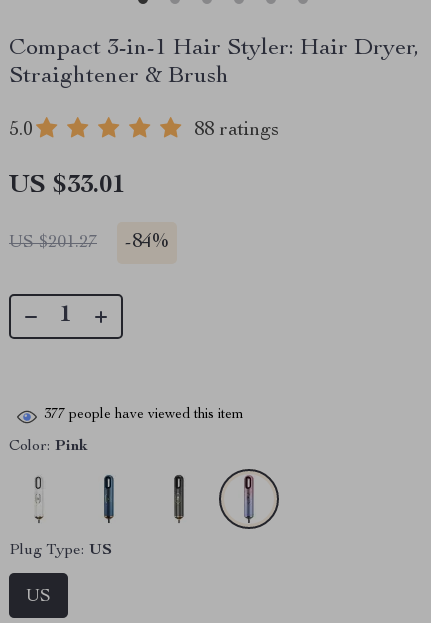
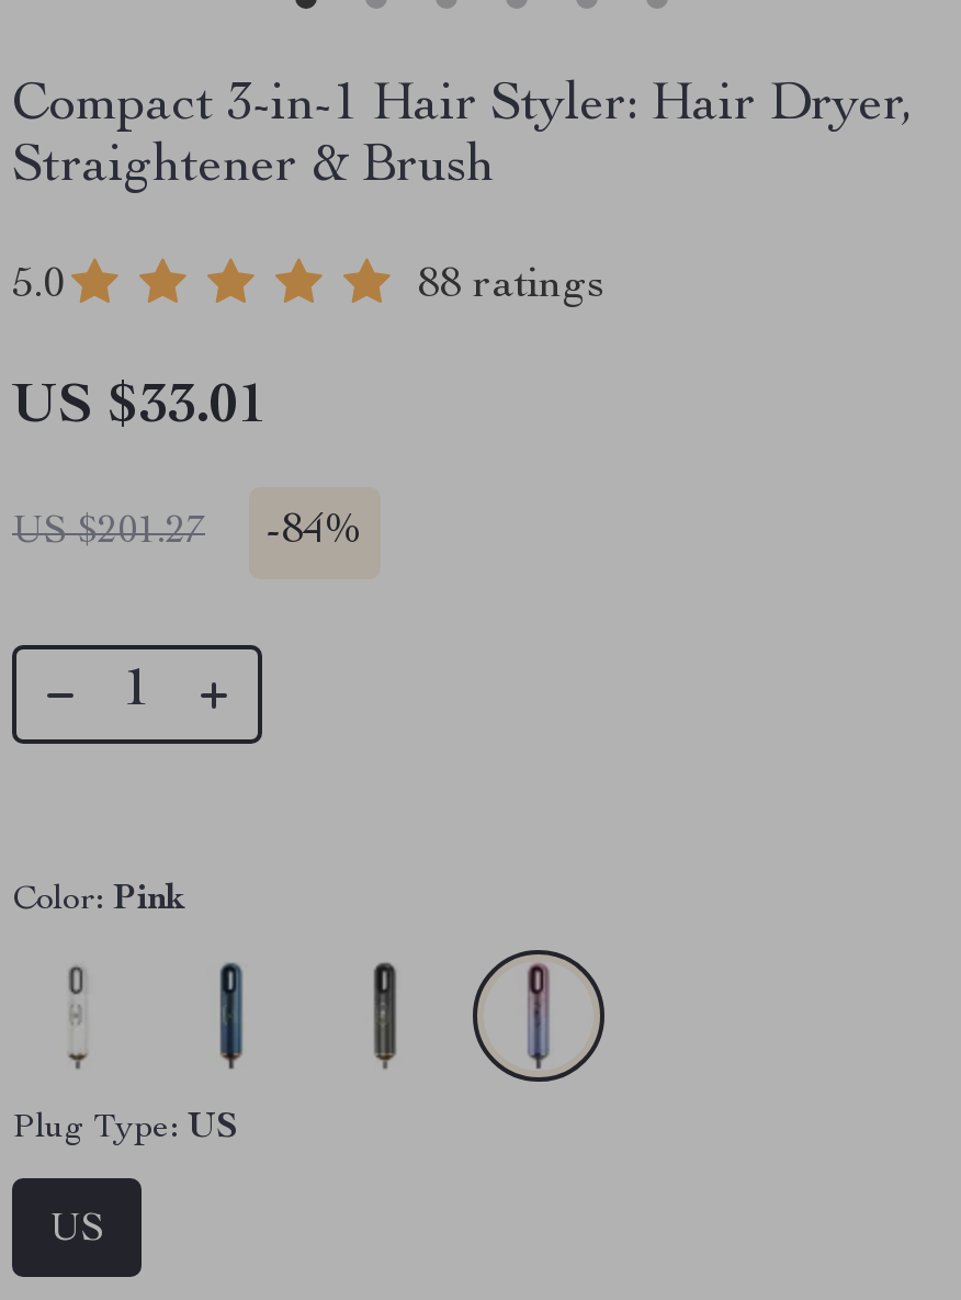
- 377 people have viewed this item
